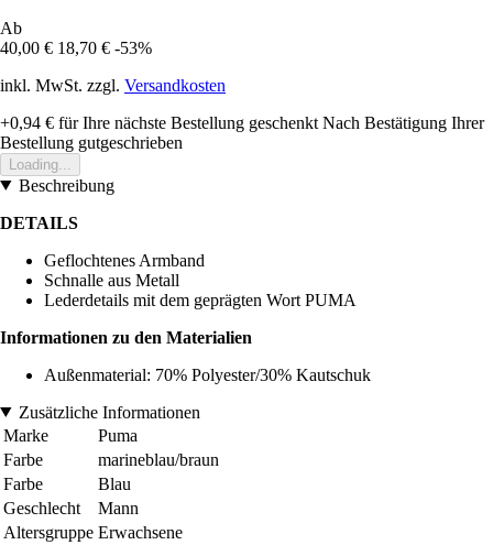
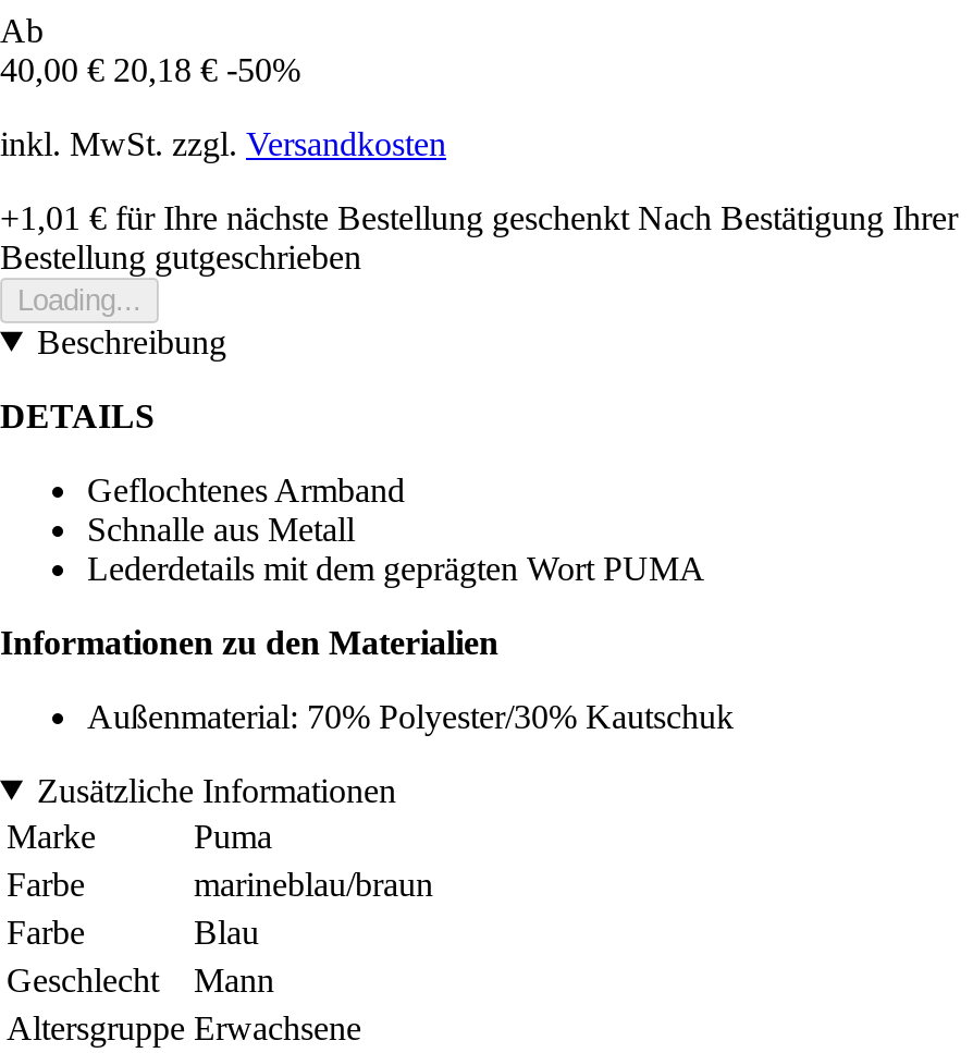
- 40,00 € 18,70 € -53%
+ 40,00 € 20,18 € -50%

- +0,94 €für Ihre nächste Bestellung geschenkt Nach Bestätigung Ihrer
+ +1,01 €für Ihre nächste Bestellung geschenkt Nach Bestätigung Ihrer
